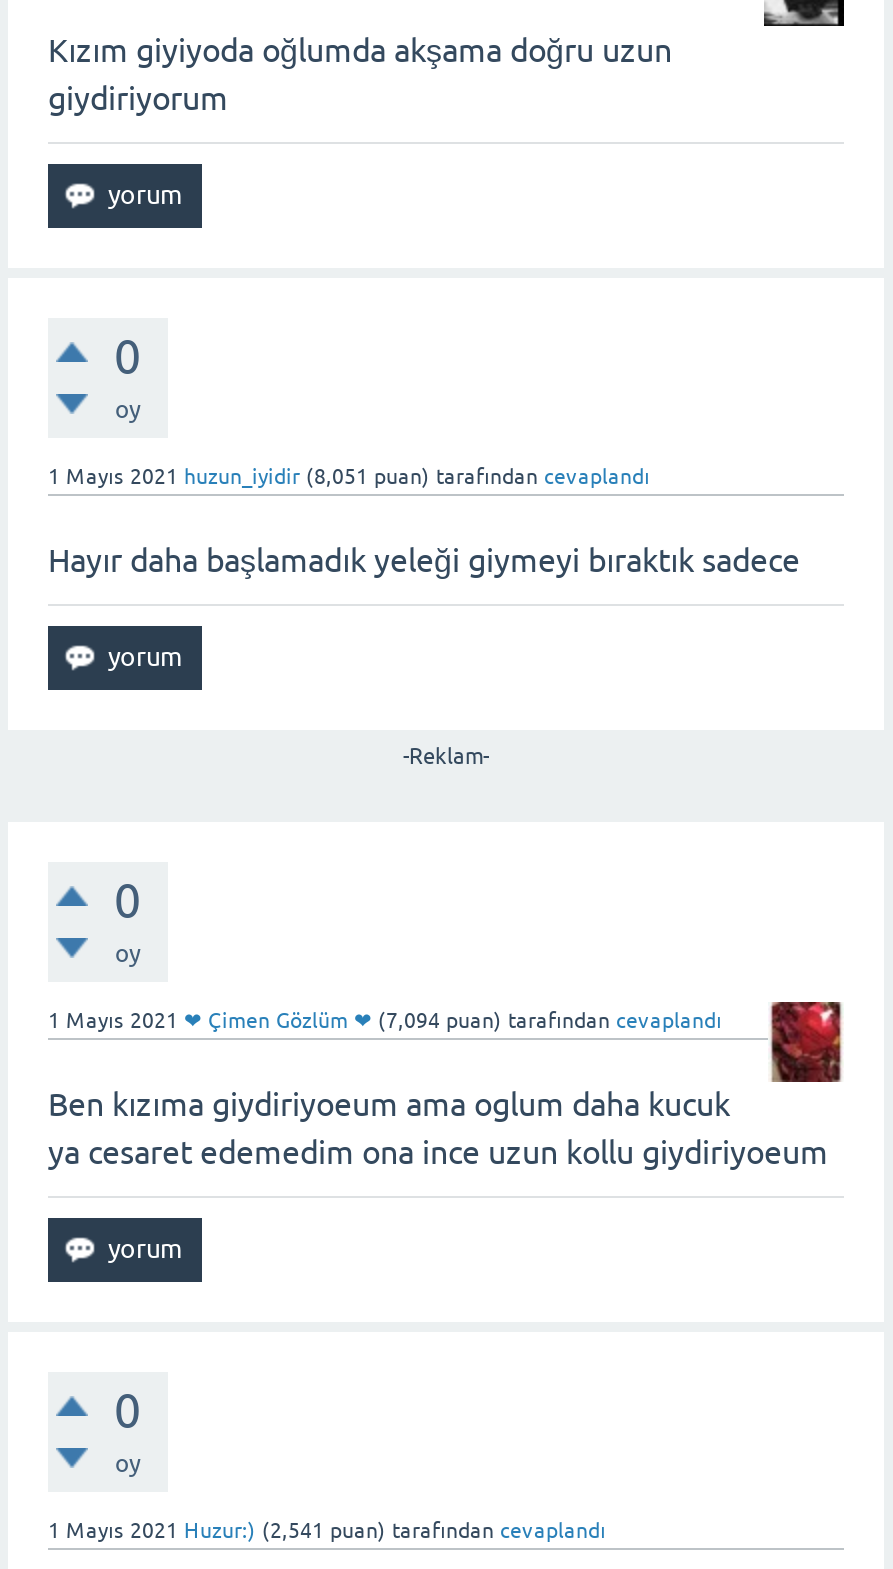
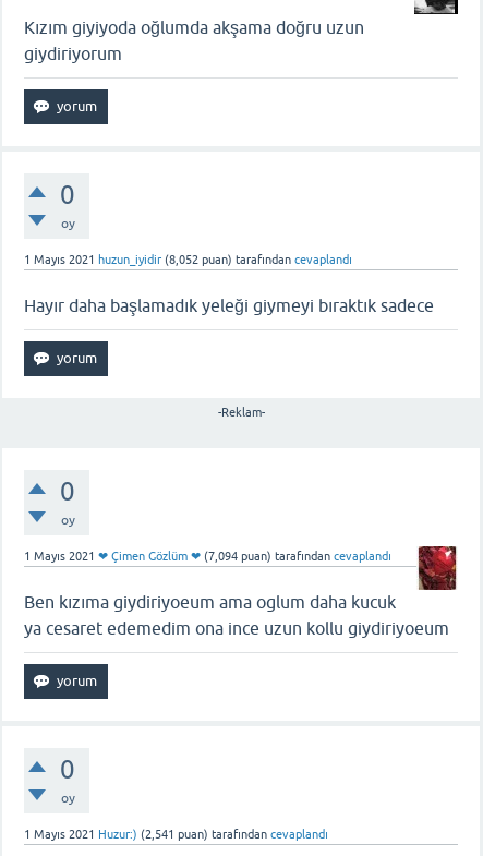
- 1 Mayıs 2021 huzun_iyidir (8,051 puan) tarafından cevaplandı
+ 1 Mayıs 2021 huzun_iyidir (8,052 puan) tarafından cevaplandı
